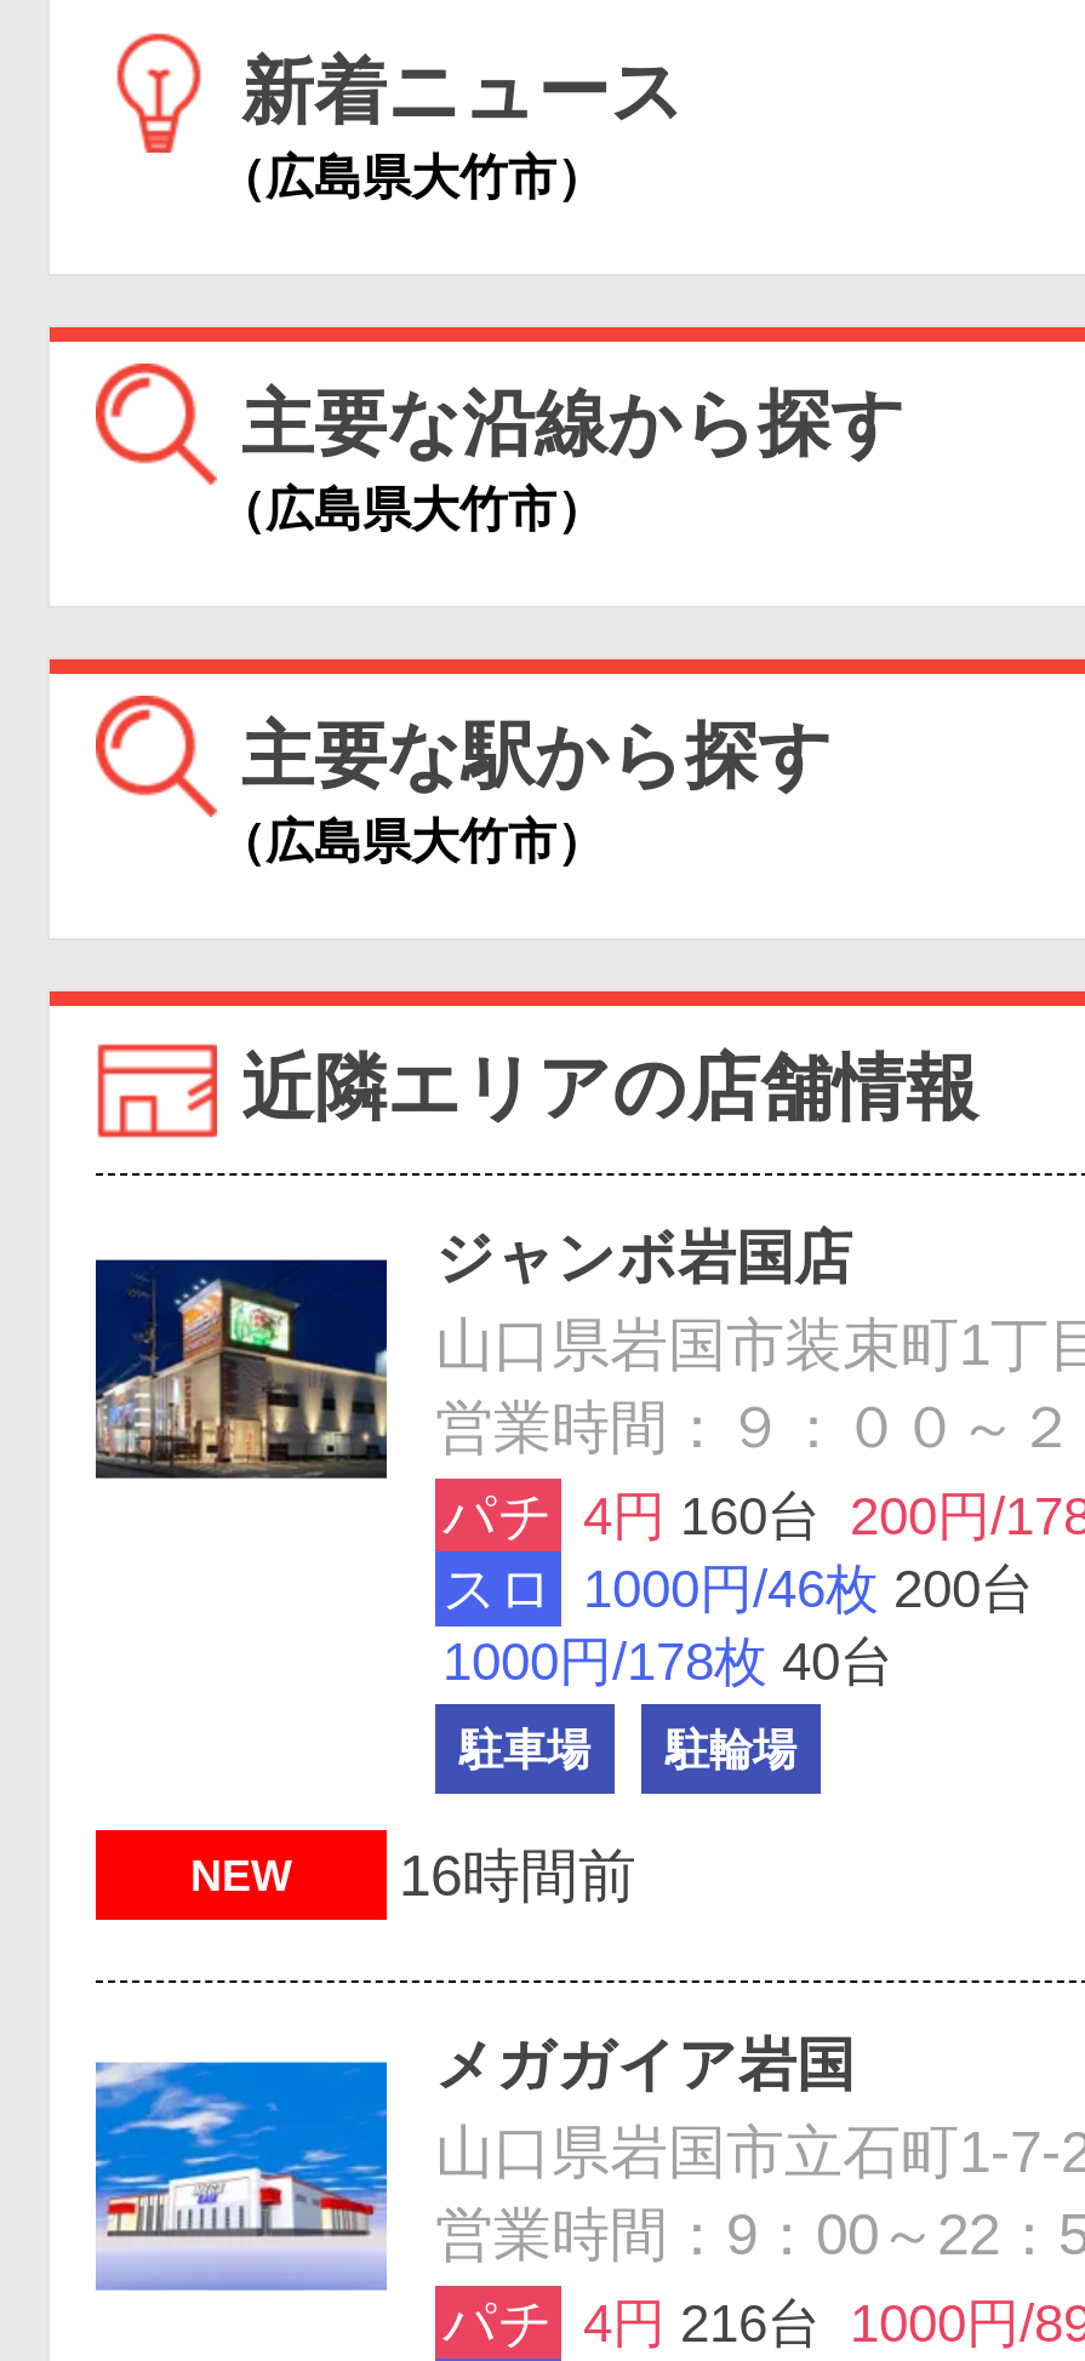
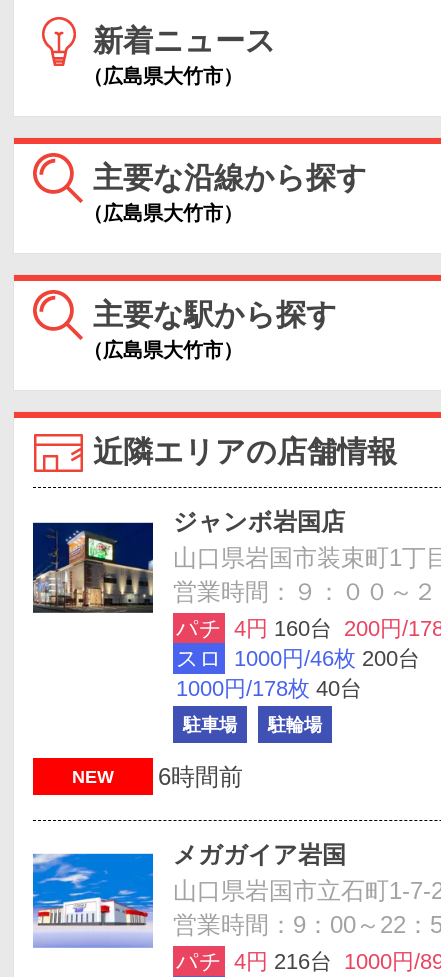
- 16時間前
+ 6時間前
